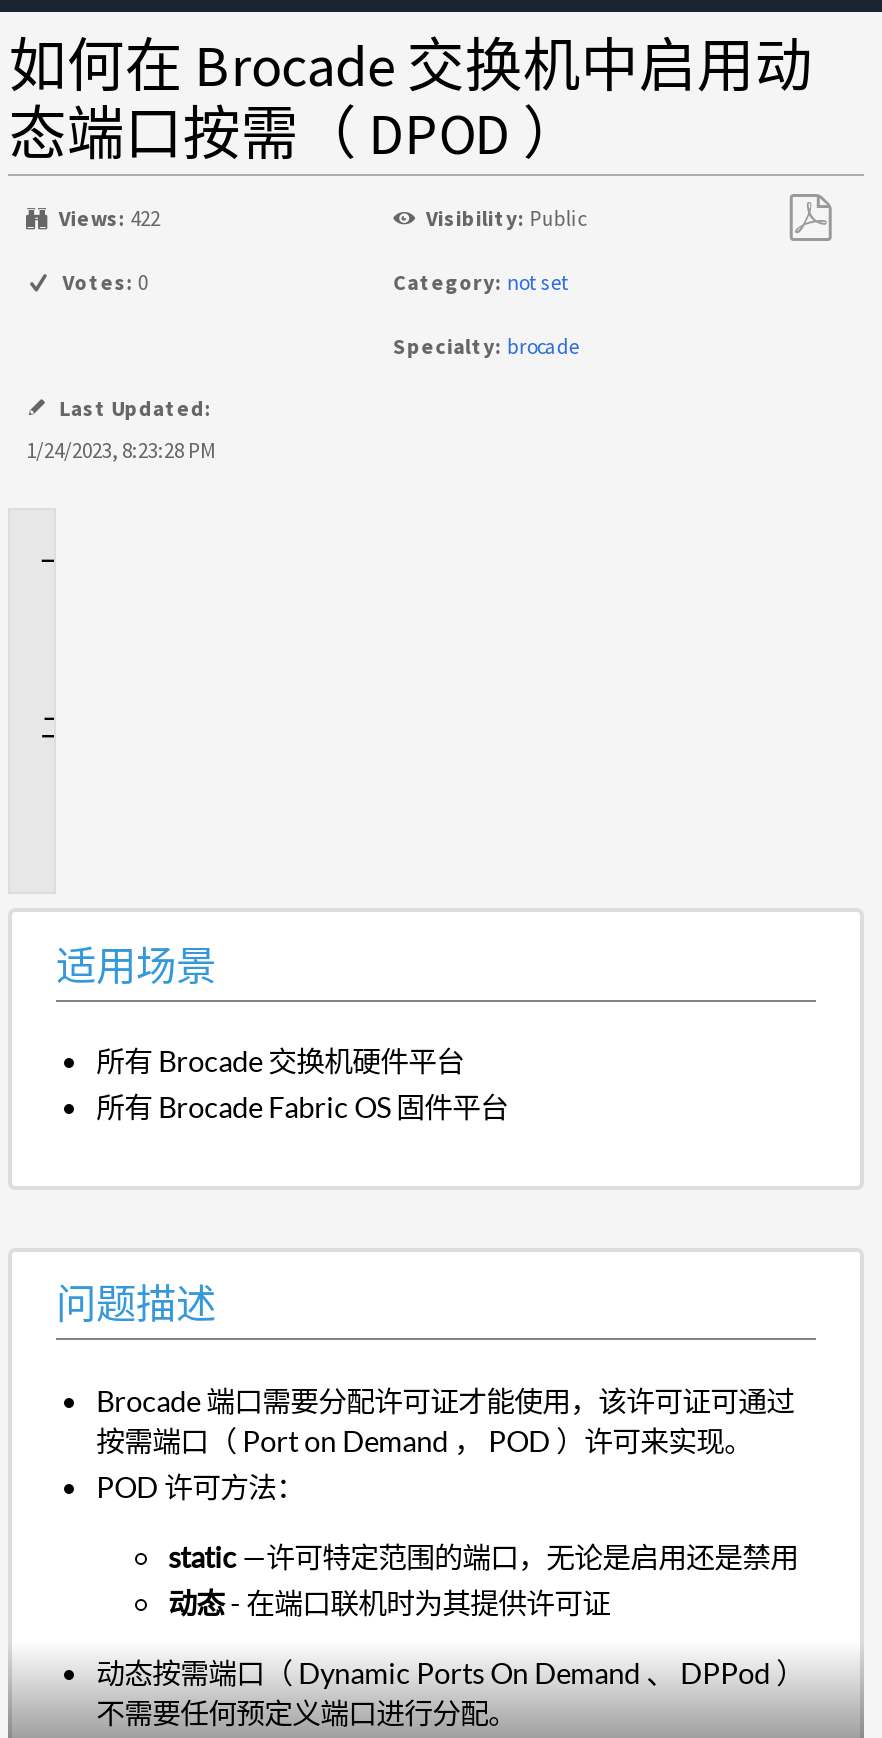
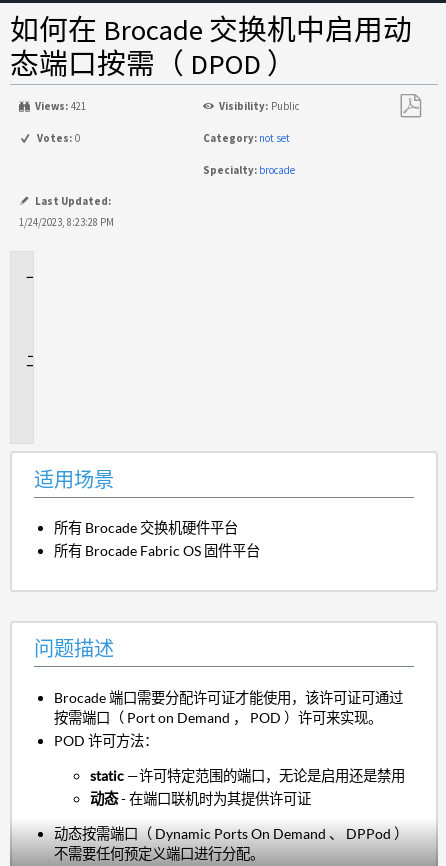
- Views: 422
+ Views: 421
